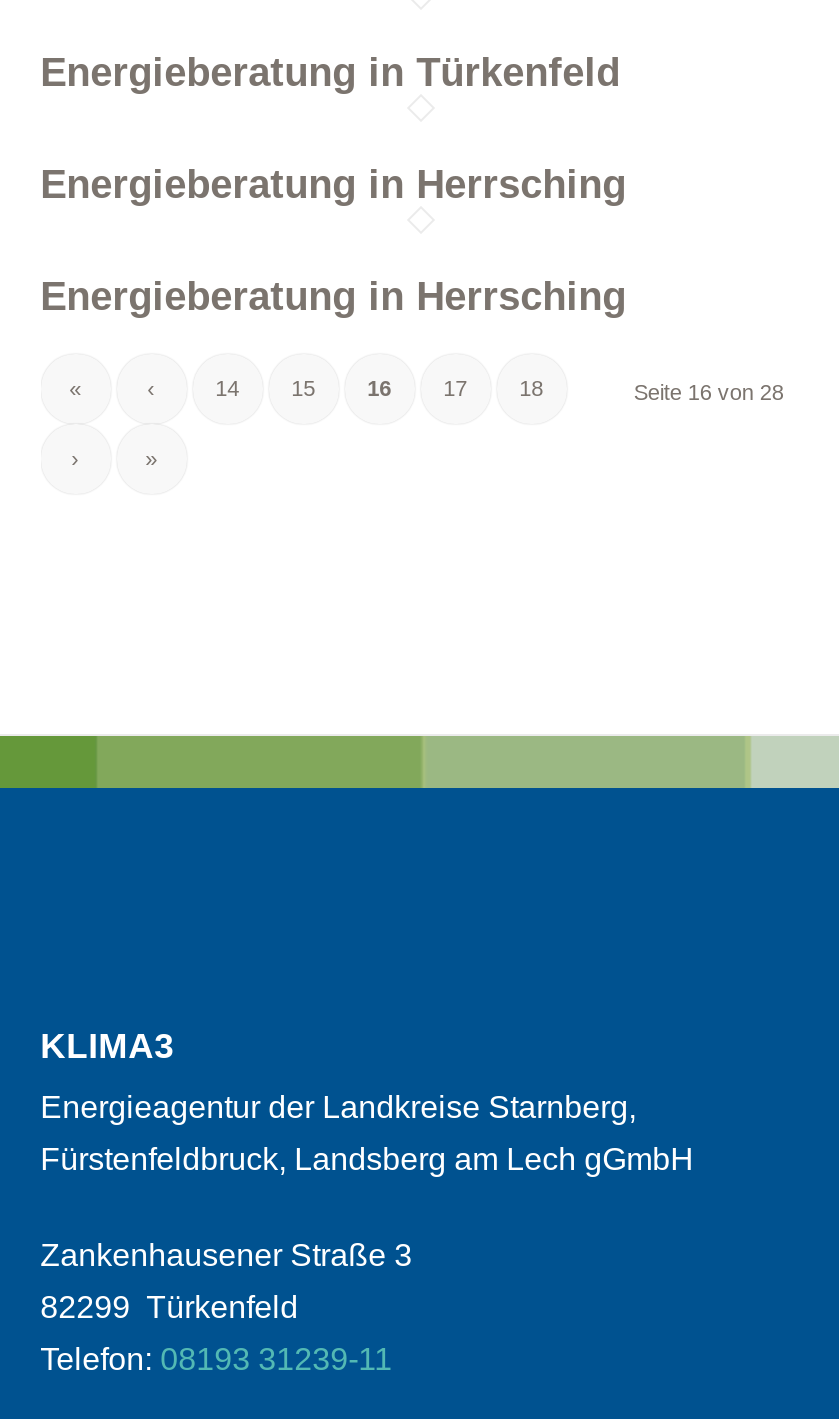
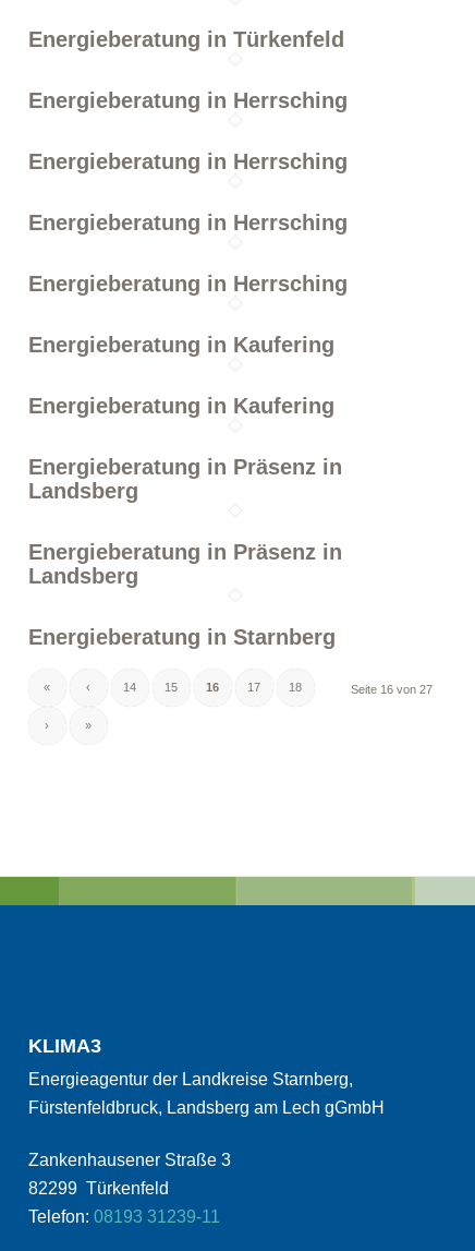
- Seite 16 von 28
+ Energieberatung in Herrsching
+ Energieberatung in Herrsching
+ Energieberatung in Kaufering
+ Energieberatung in Kaufering
+ Energieberatung in Präsenz in
+ Landsberg
+ Energieberatung in Präsenz in
+ Landsberg
+ Energieberatung in Starnberg
+ Seite 16 von 27
